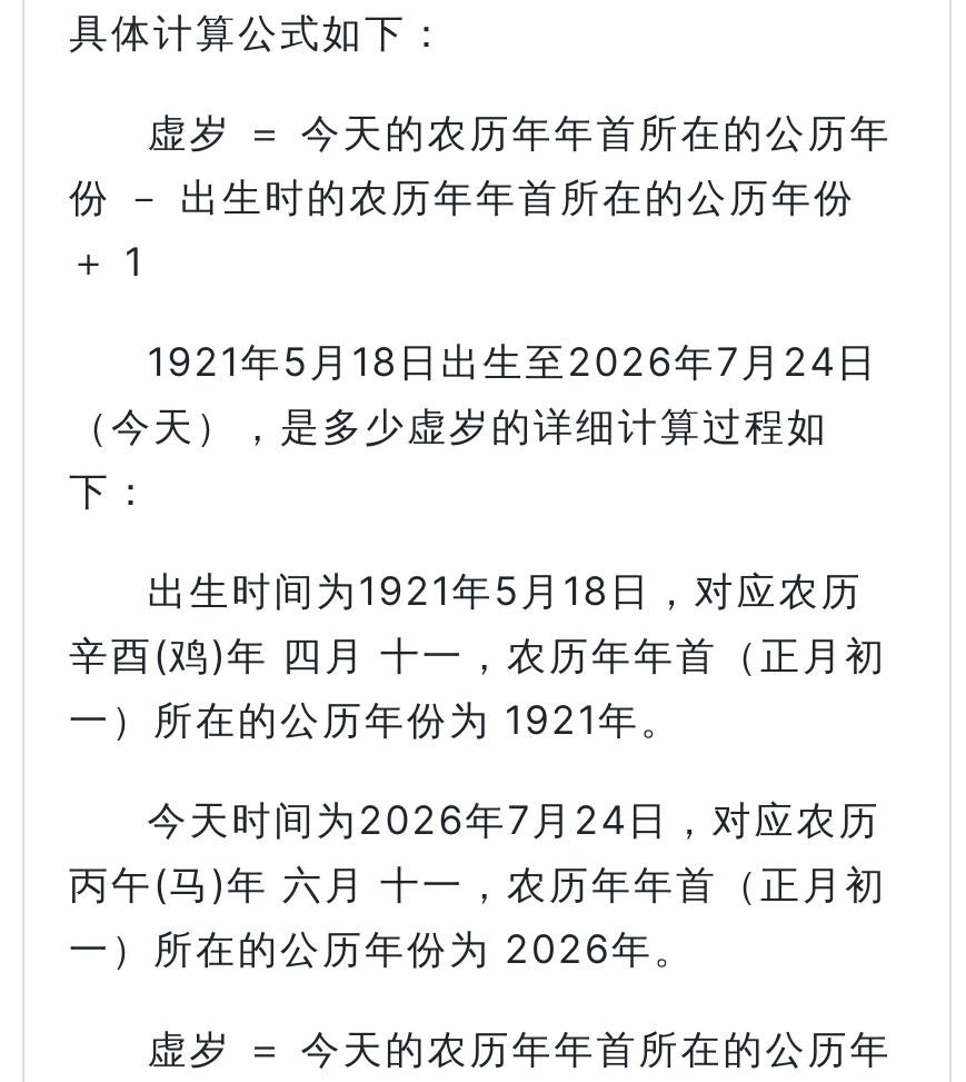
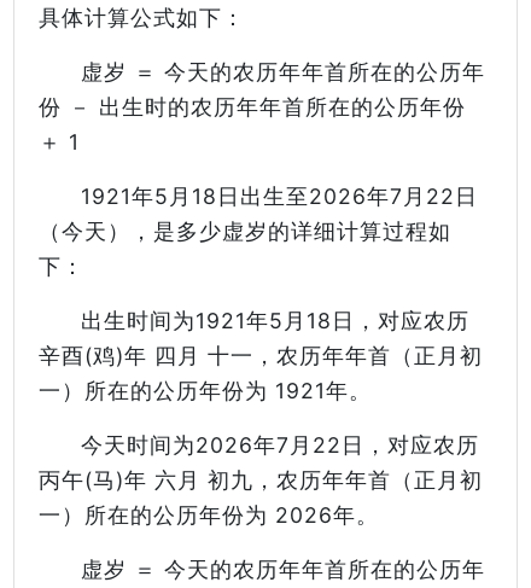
- 1921年5月18日出生至2026年7月24日
+ 1921年5月18日出生至2026年7月22日

- 今天时间为2026年7月24日，对应农历
+ 今天时间为2026年7月22日，对应农历

- 丙午(马)年 六月 十一，农历年年首（正月初
+ 丙午(马)年 六月 初九，农历年年首（正月初
